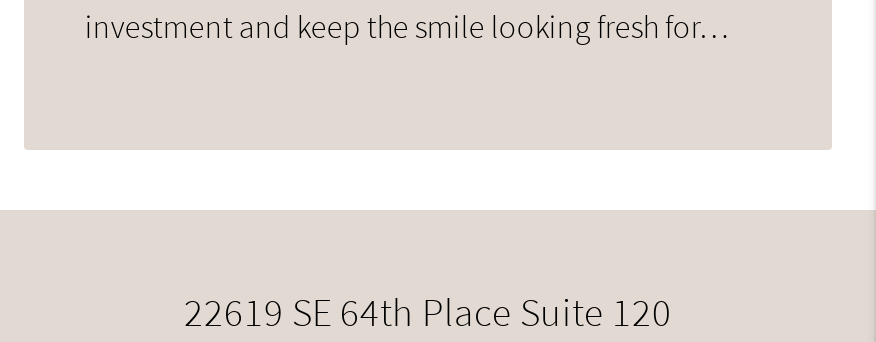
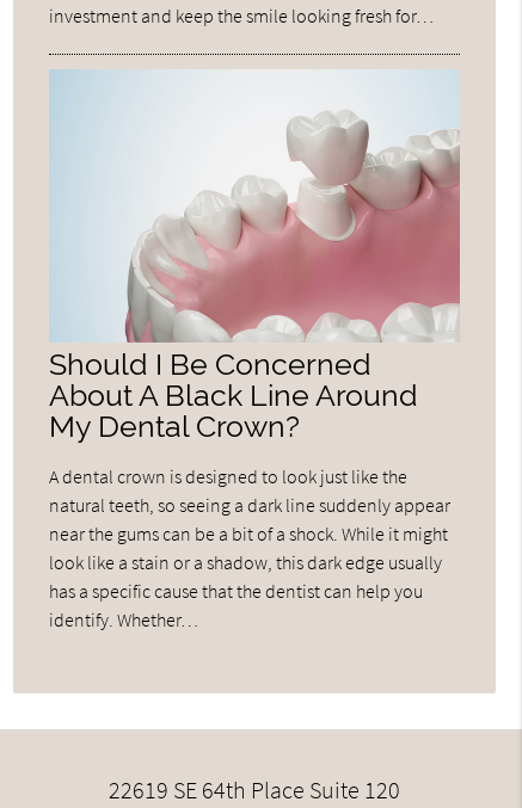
+ [image]
+ Should I Be Concerned
+ About A Black Line Around
+ My Dental Crown?
+ A dental crown is designed to look just like the
+ natural teeth, so seeing a dark line suddenly appear
+ near the gums can be a bit of a shock. While it might
+ look like a stain or a shadow, this dark edge usually
+ has a specific cause that the dentist can help you
+ identify. Whether…
